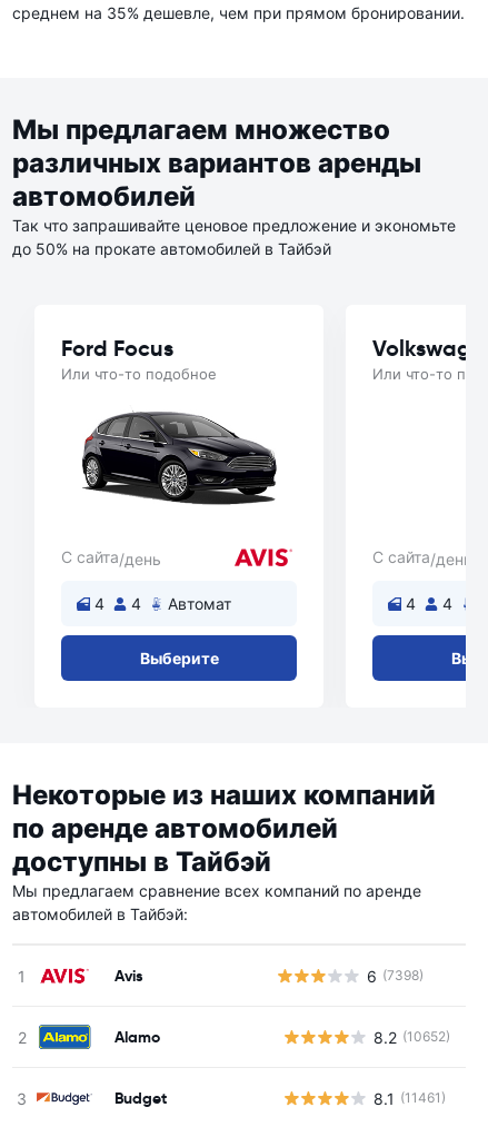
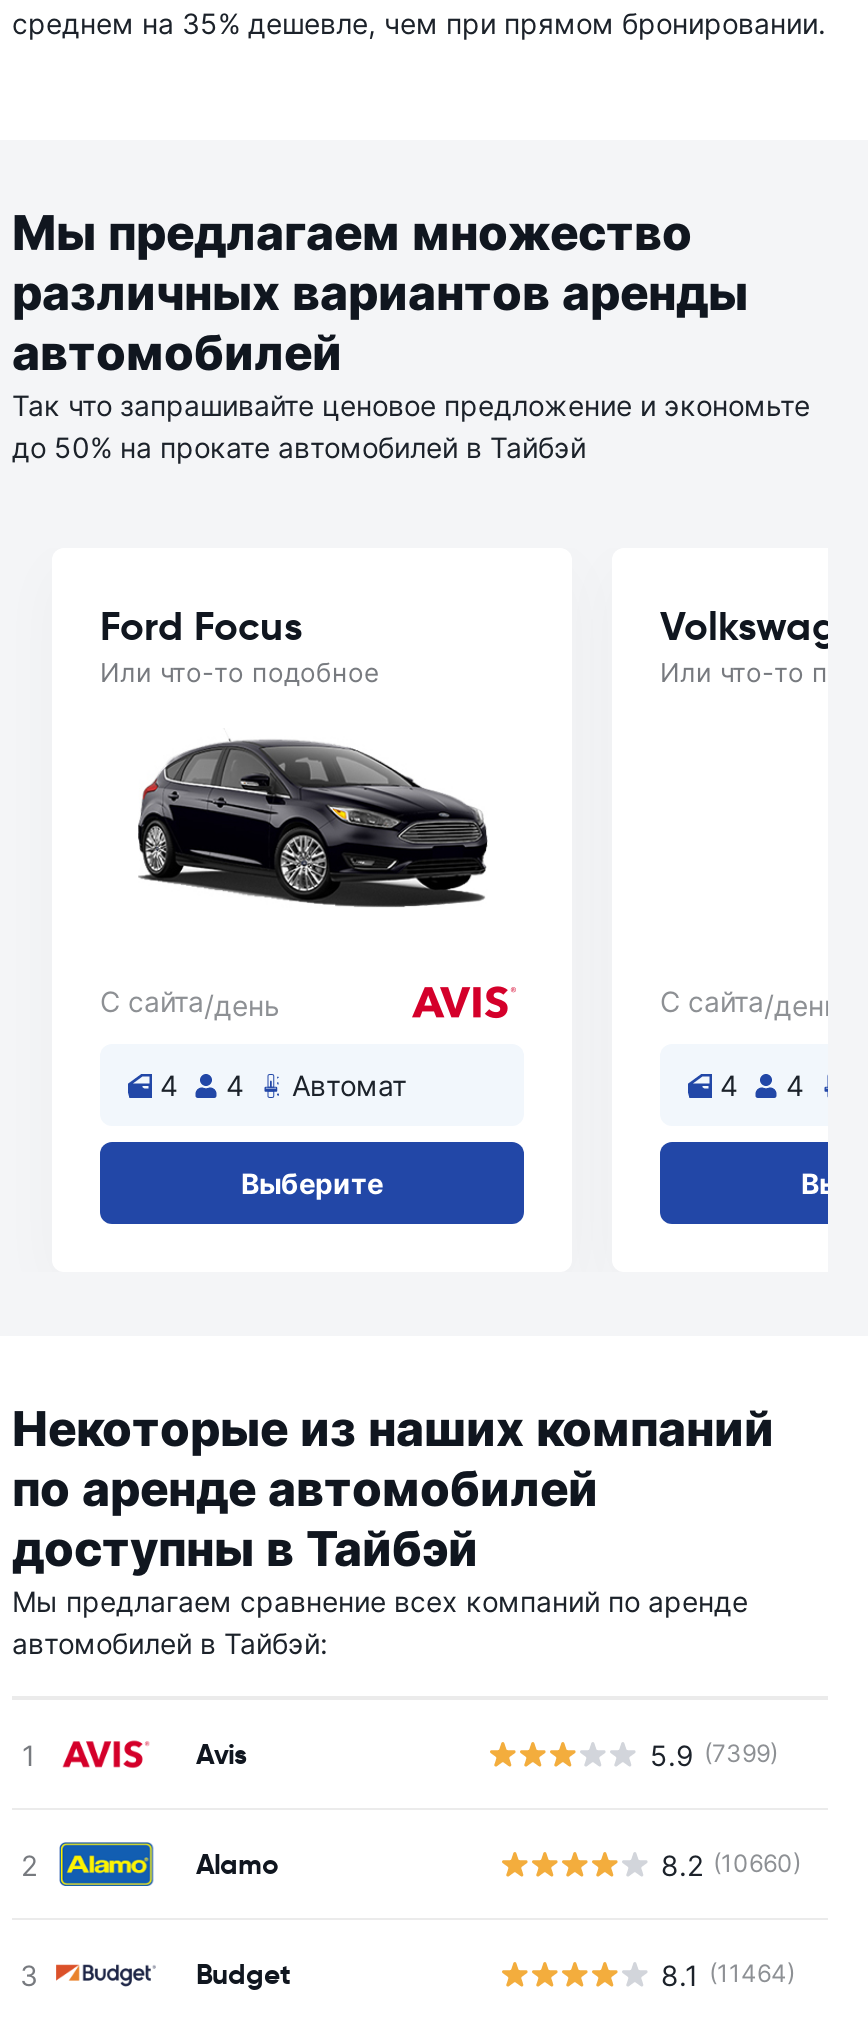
- 6 (7398)
+ 5.9 (7399)

- 8.2 (10652)
+ 8.2 (10660)

- 8.1 (11461)
+ 8.1 (11464)
